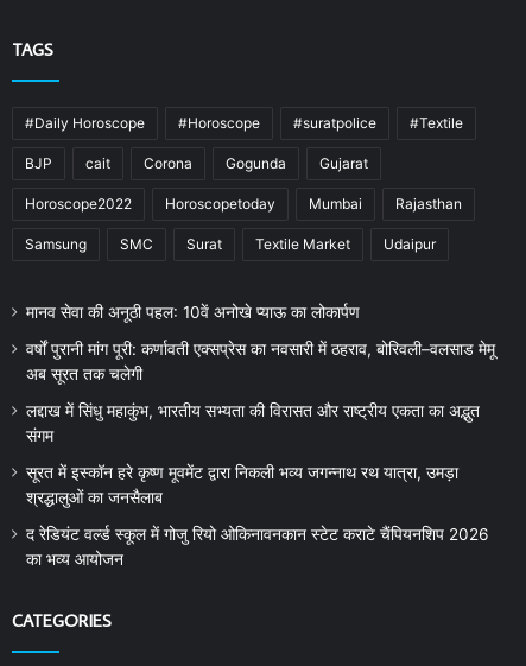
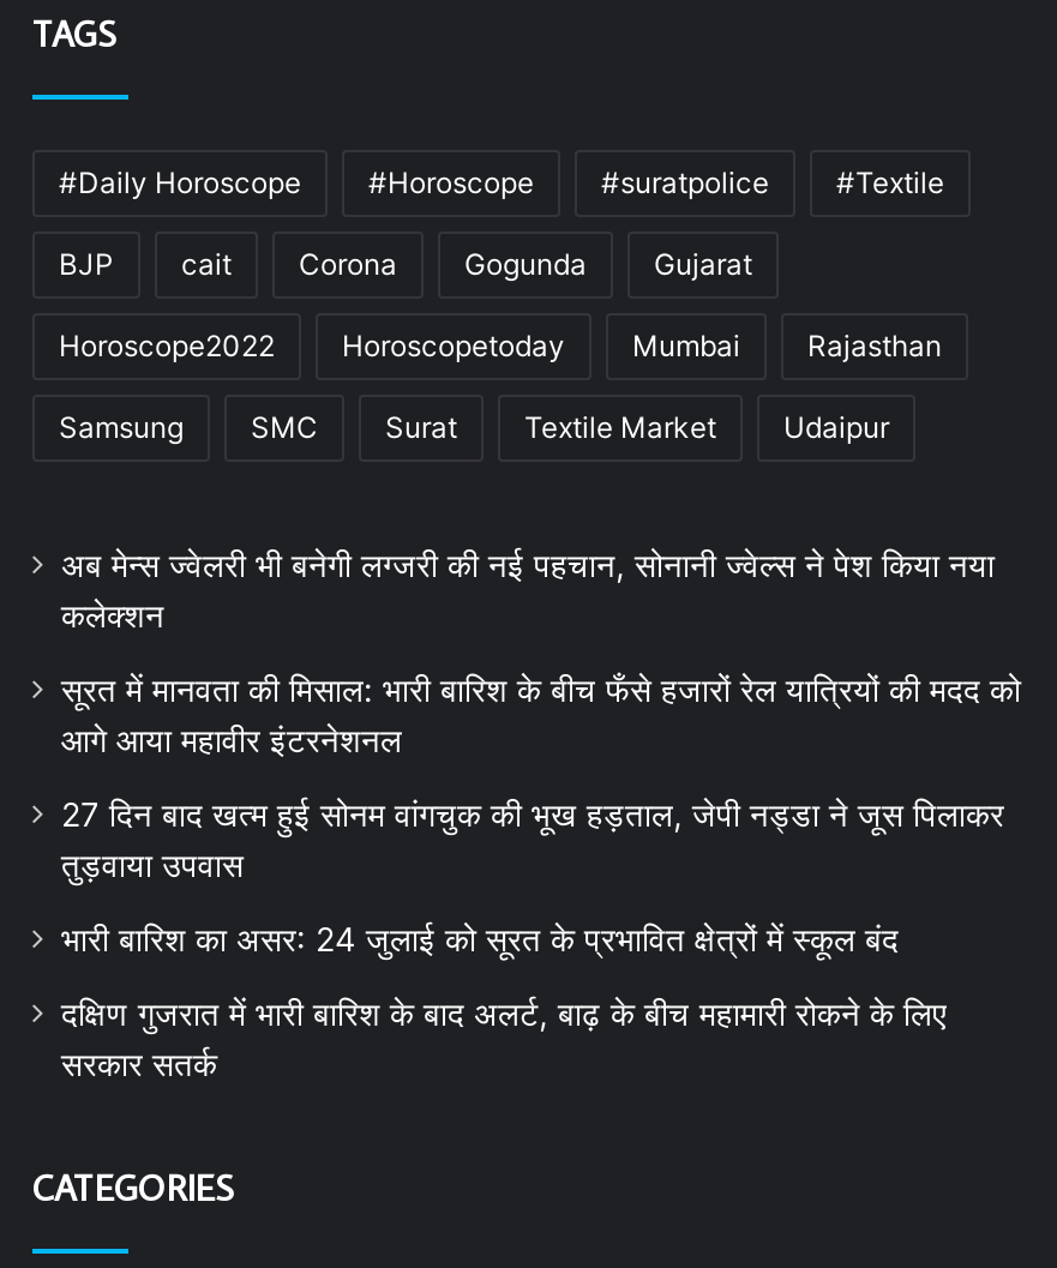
- मानव सेवा की अनूठी पहल: 10वें अनोखे प्याऊ का लोकार्पण
+ अब मेन्स ज्वेलरी भी बनेगी लग्जरी की नई पहचान, सोनानी ज्वेल्स ने पेश किया नया
+ कलेक्शन

- वर्षों पुरानी मांग पूरी: कर्णावती एक्सप्रेस का नवसारी में ठहराव, बोरिवली–वलसाड मेमू
- अब सूरत तक चलेगी
+ सूरत में मानवता की मिसाल: भारी बारिश के बीच फँसे हजारों रेल यात्रियों की मदद को
+ आगे आया महावीर इंटरनेशनल

- लद्दाख में सिंधु महाकुंभ, भारतीय सभ्यता की विरासत और राष्ट्रीय एकता का अद्भुत
- संगम
+ 27 दिन बाद खत्म हुई सोनम वांगचुक की भूख हड़ताल, जेपी नड्डा ने जूस पिलाकर
+ तुड़वाया उपवास

- सूरत में इस्कॉन हरे कृष्ण मूवमेंट द्वारा निकली भव्य जगन्नाथ रथ यात्रा, उमड़ा
- श्रद्धालुओं का जनसैलाब
+ भारी बारिश का असर: 24 जुलाई को सूरत के प्रभावित क्षेत्रों में स्कूल बंद

- द रेडियंट वर्ल्ड स्कूल में गोजु रियो ओकिनावनकान स्टेट कराटे चैंपियनशिप 2026
- का भव्य आयोजन
+ दक्षिण गुजरात में भारी बारिश के बाद अलर्ट, बाढ़ के बीच महामारी रोकने के लिए
+ सरकार सतर्क
